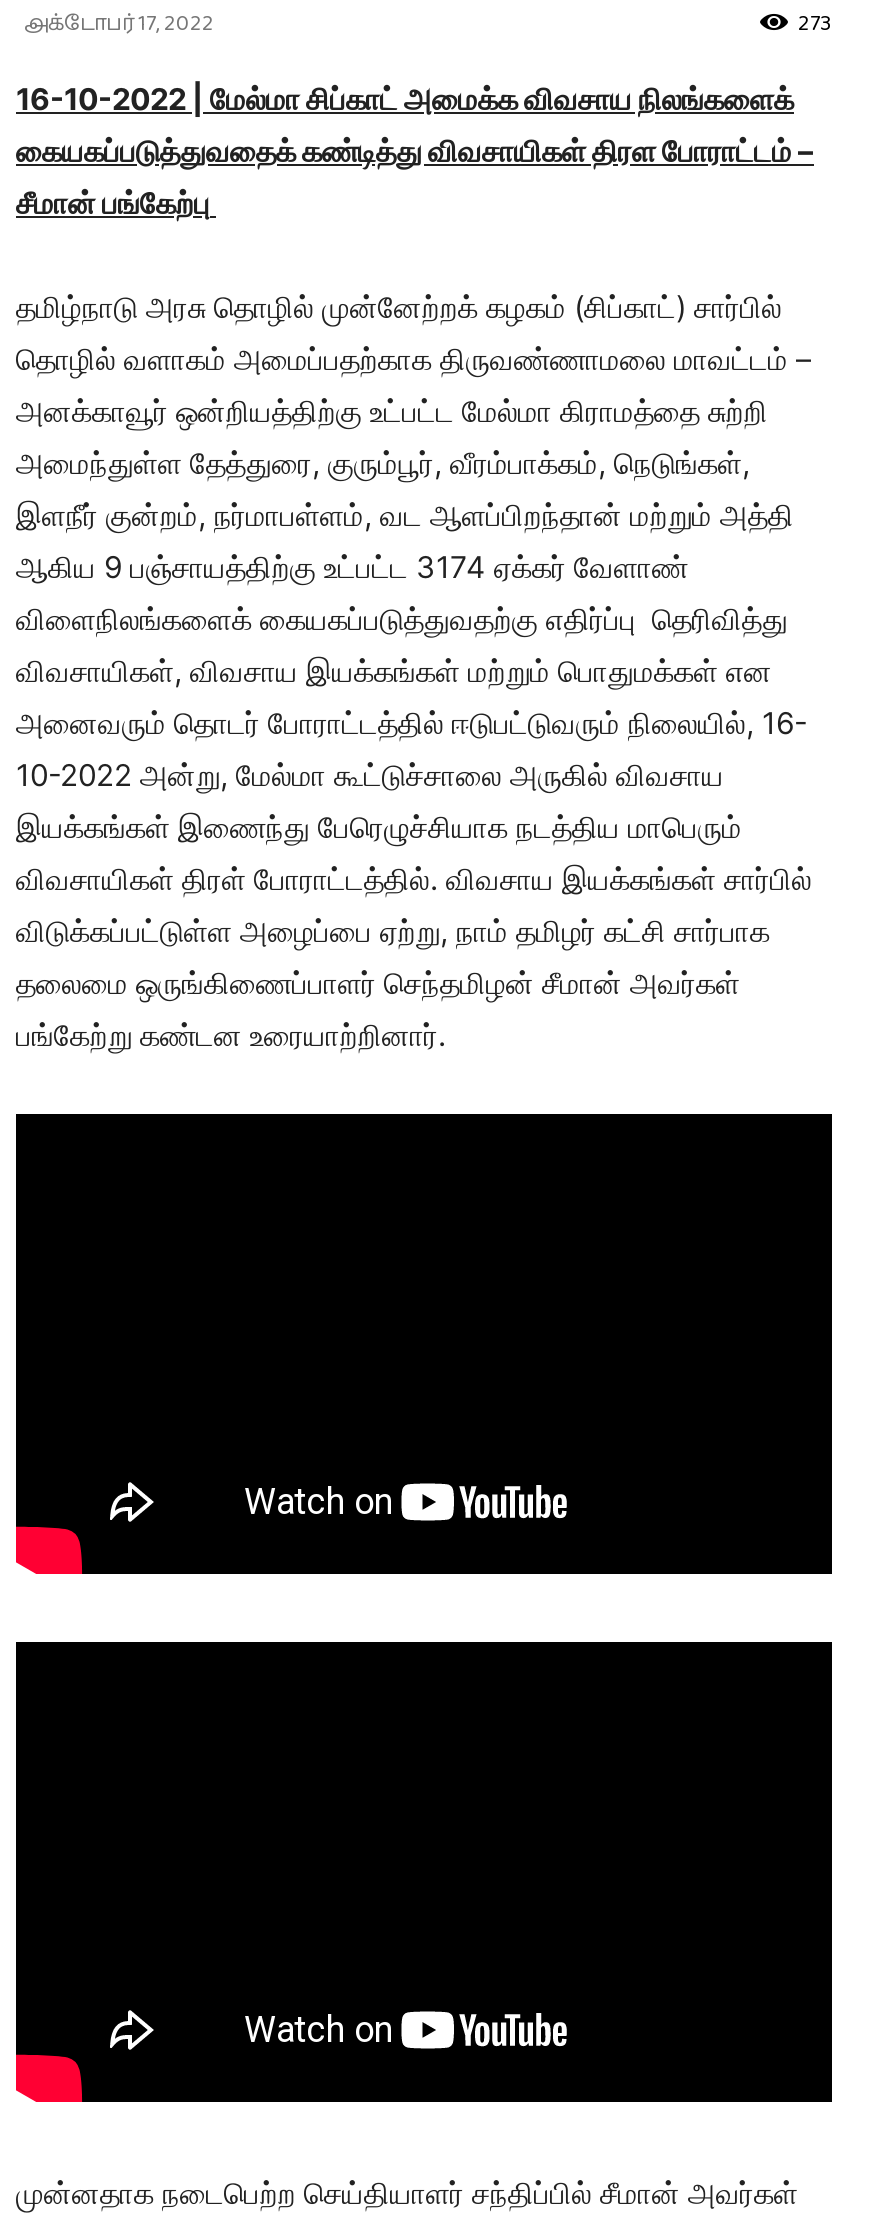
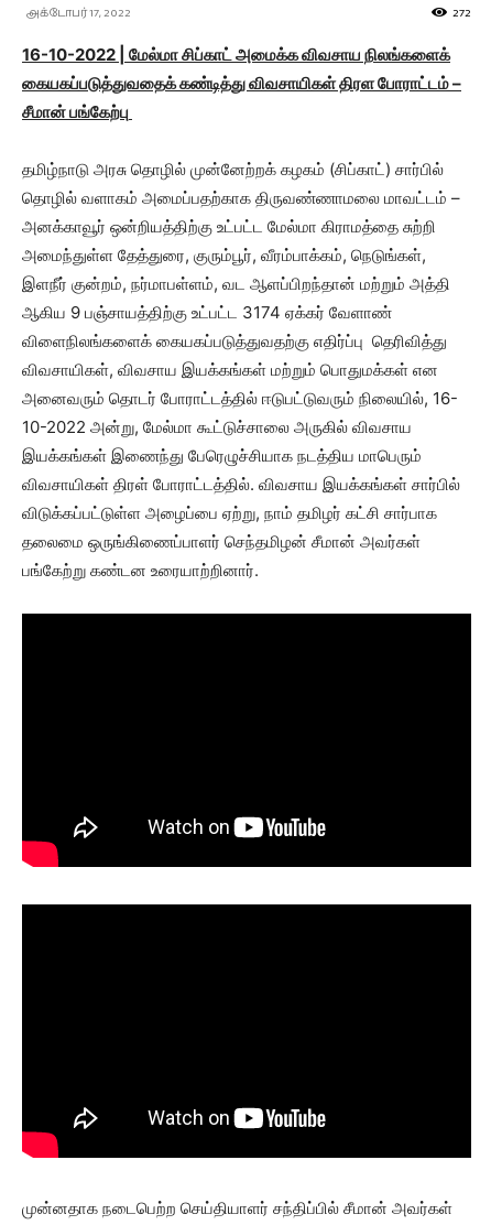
- 273
+ 272
